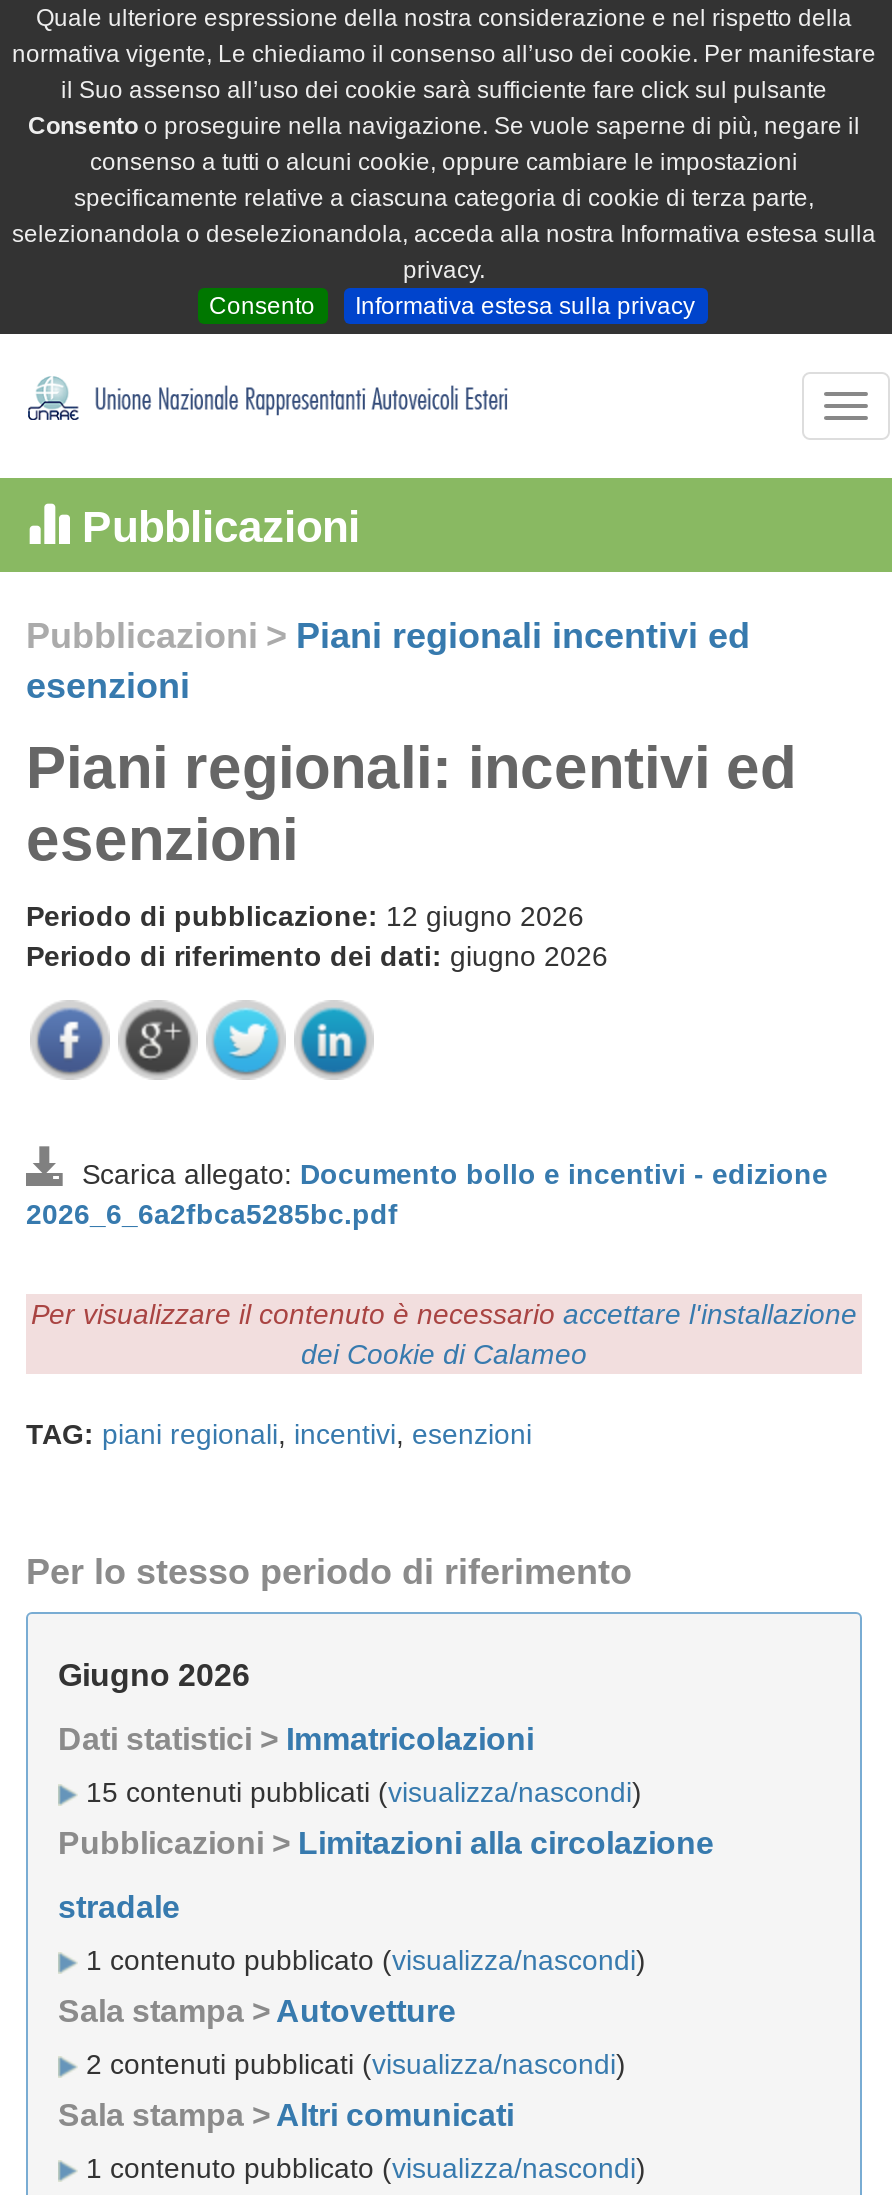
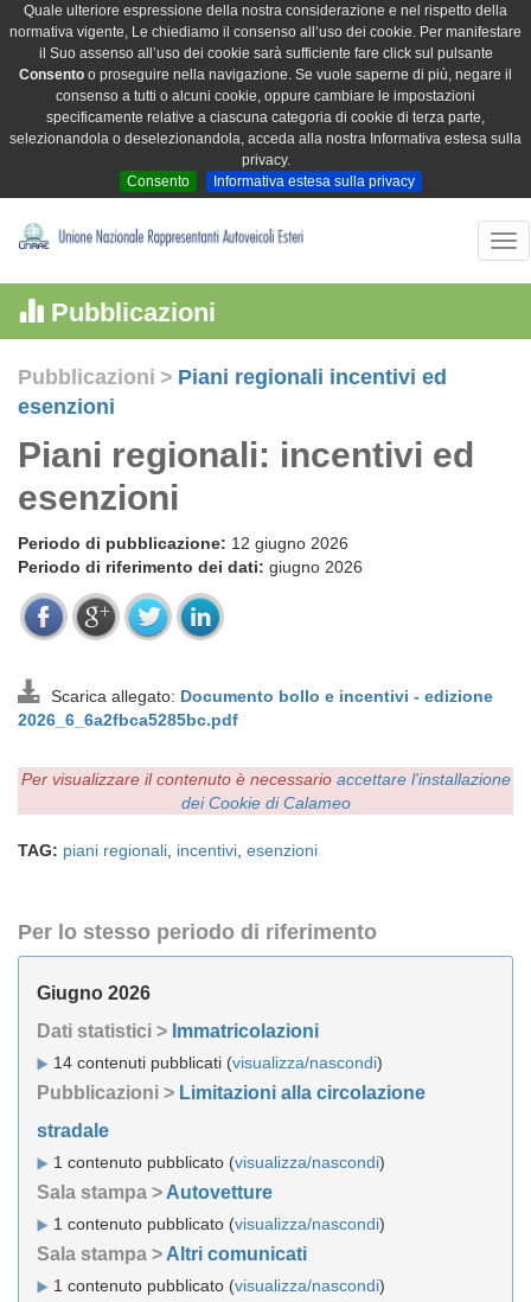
- 15 contenuti pubblicati (visualizza/nascondi)
+ 14 contenuti pubblicati (visualizza/nascondi)

- 2 contenuti pubblicati (visualizza/nascondi)
+ 1 contenuto pubblicato (visualizza/nascondi)
